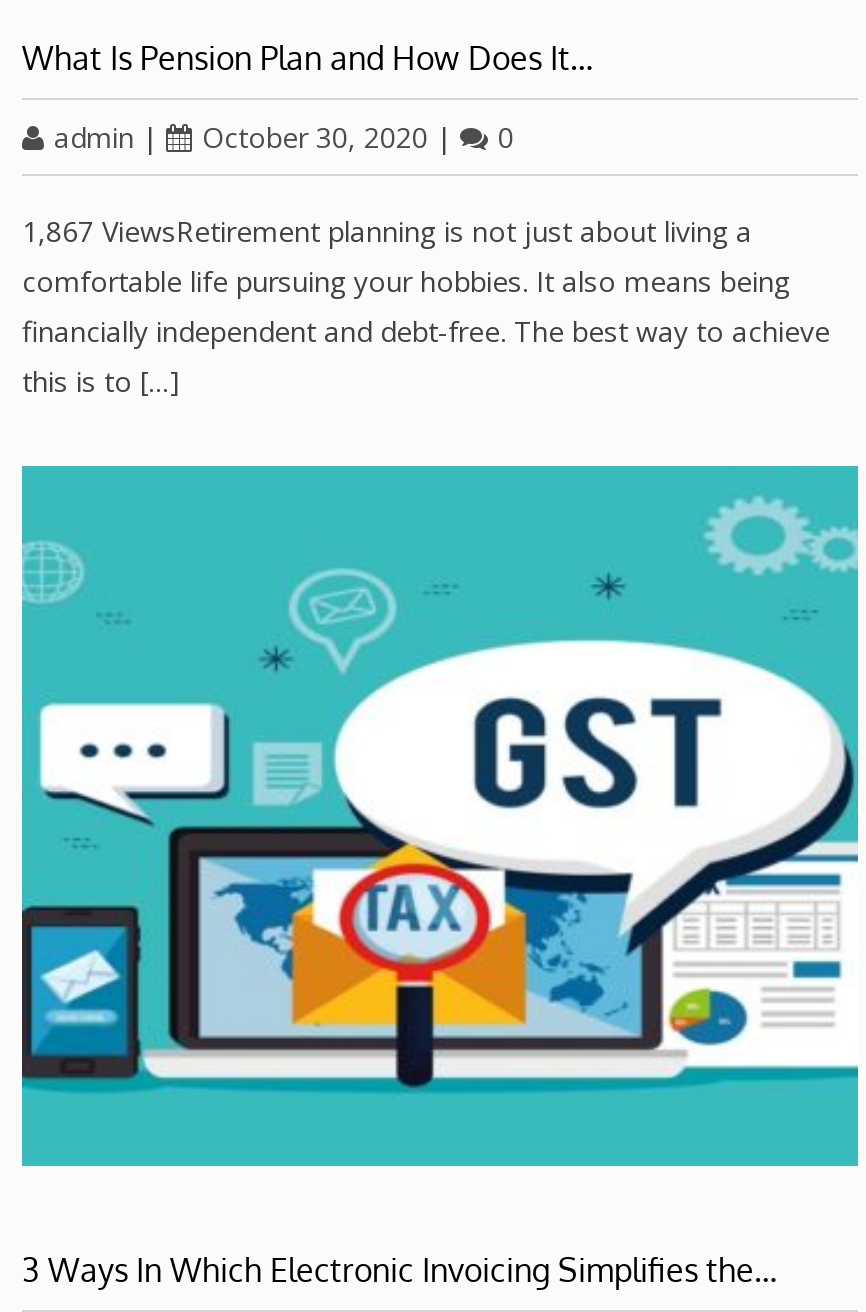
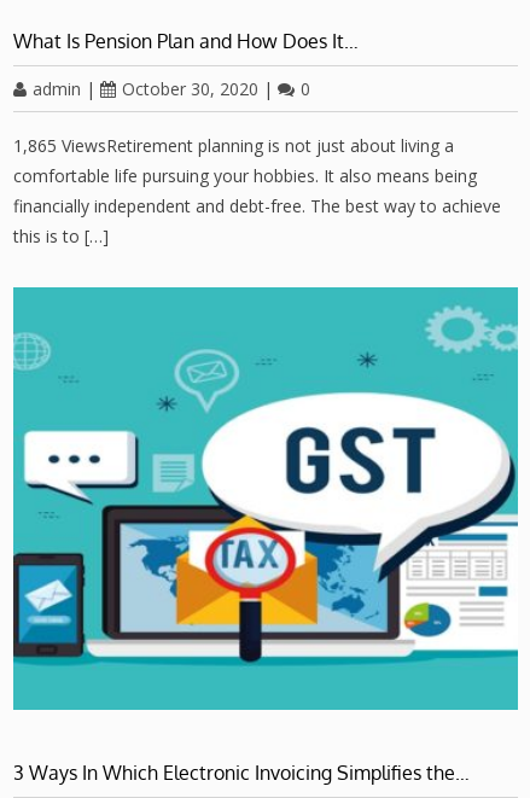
- 1,867 ViewsRetirement planning is not just about living a
+ 1,865 ViewsRetirement planning is not just about living a
